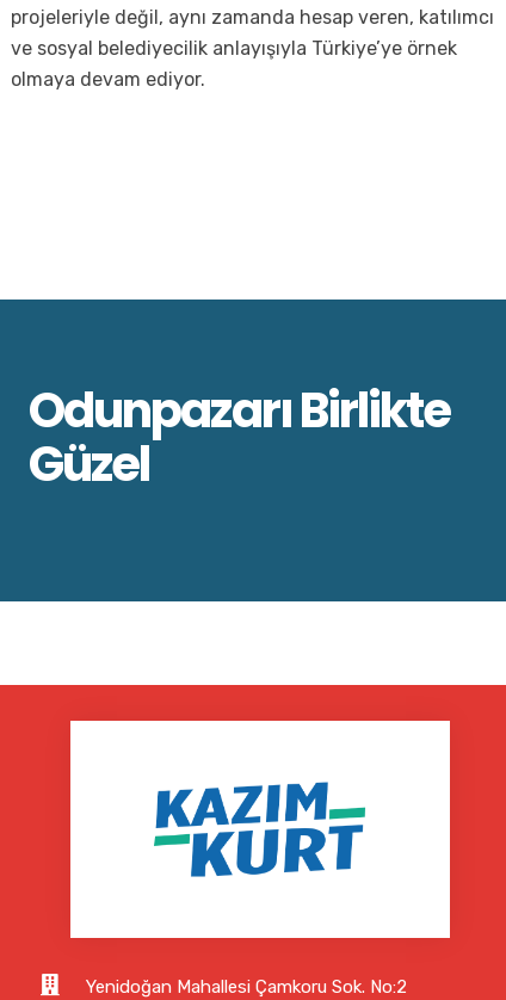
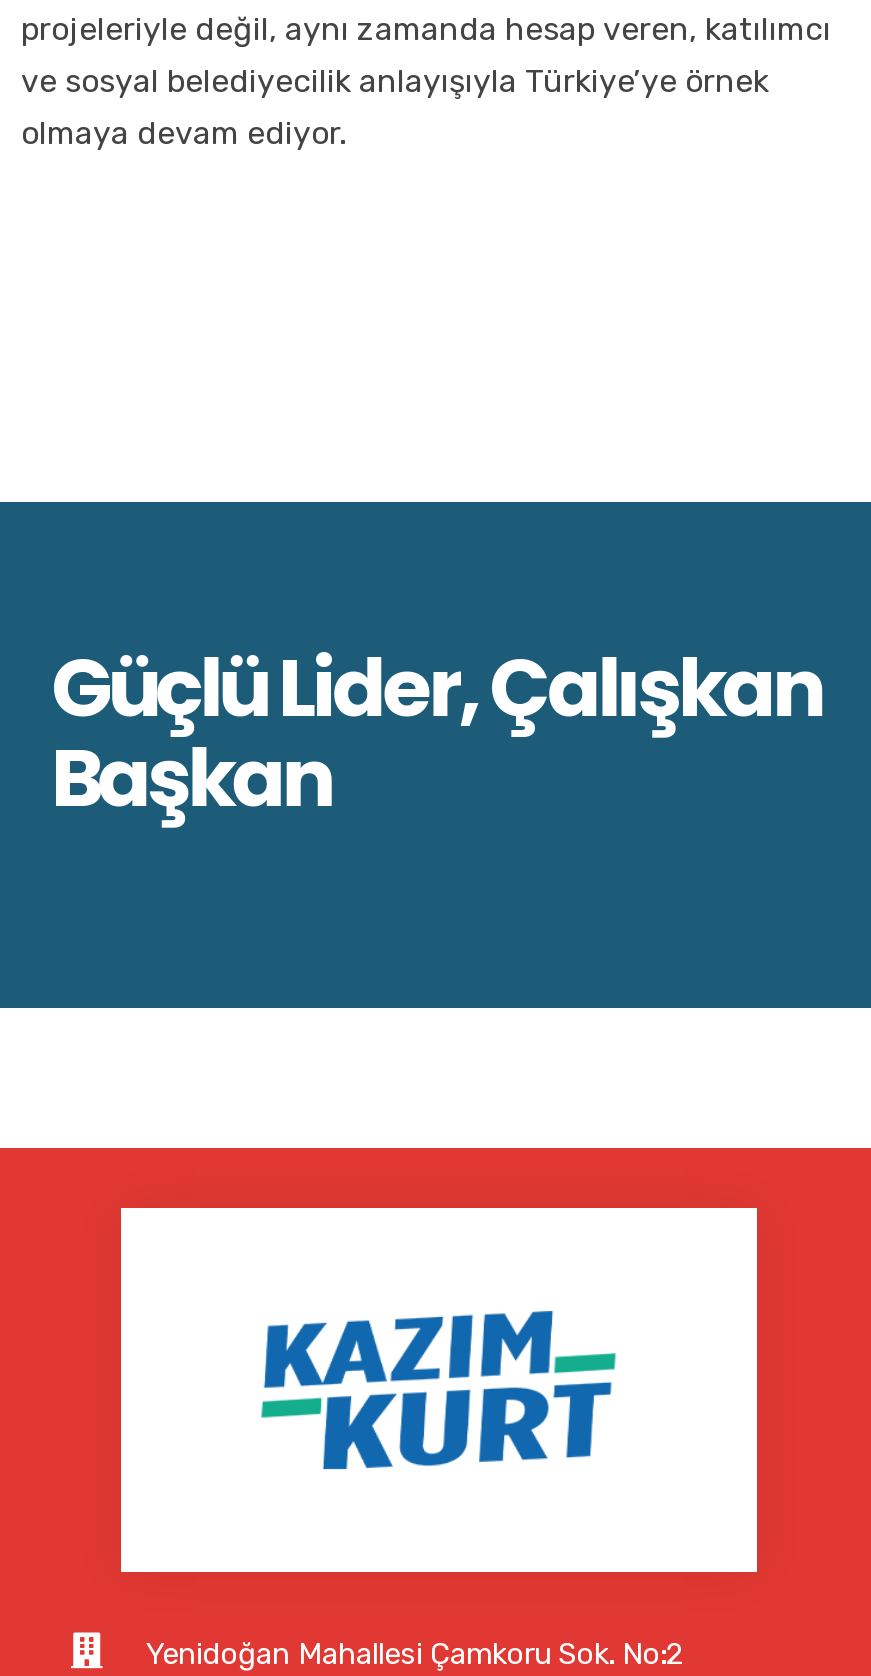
- Odunpazarı Birlikte
- Güzel
+ Güçlü Lider, Çalışkan
+ Başkan
